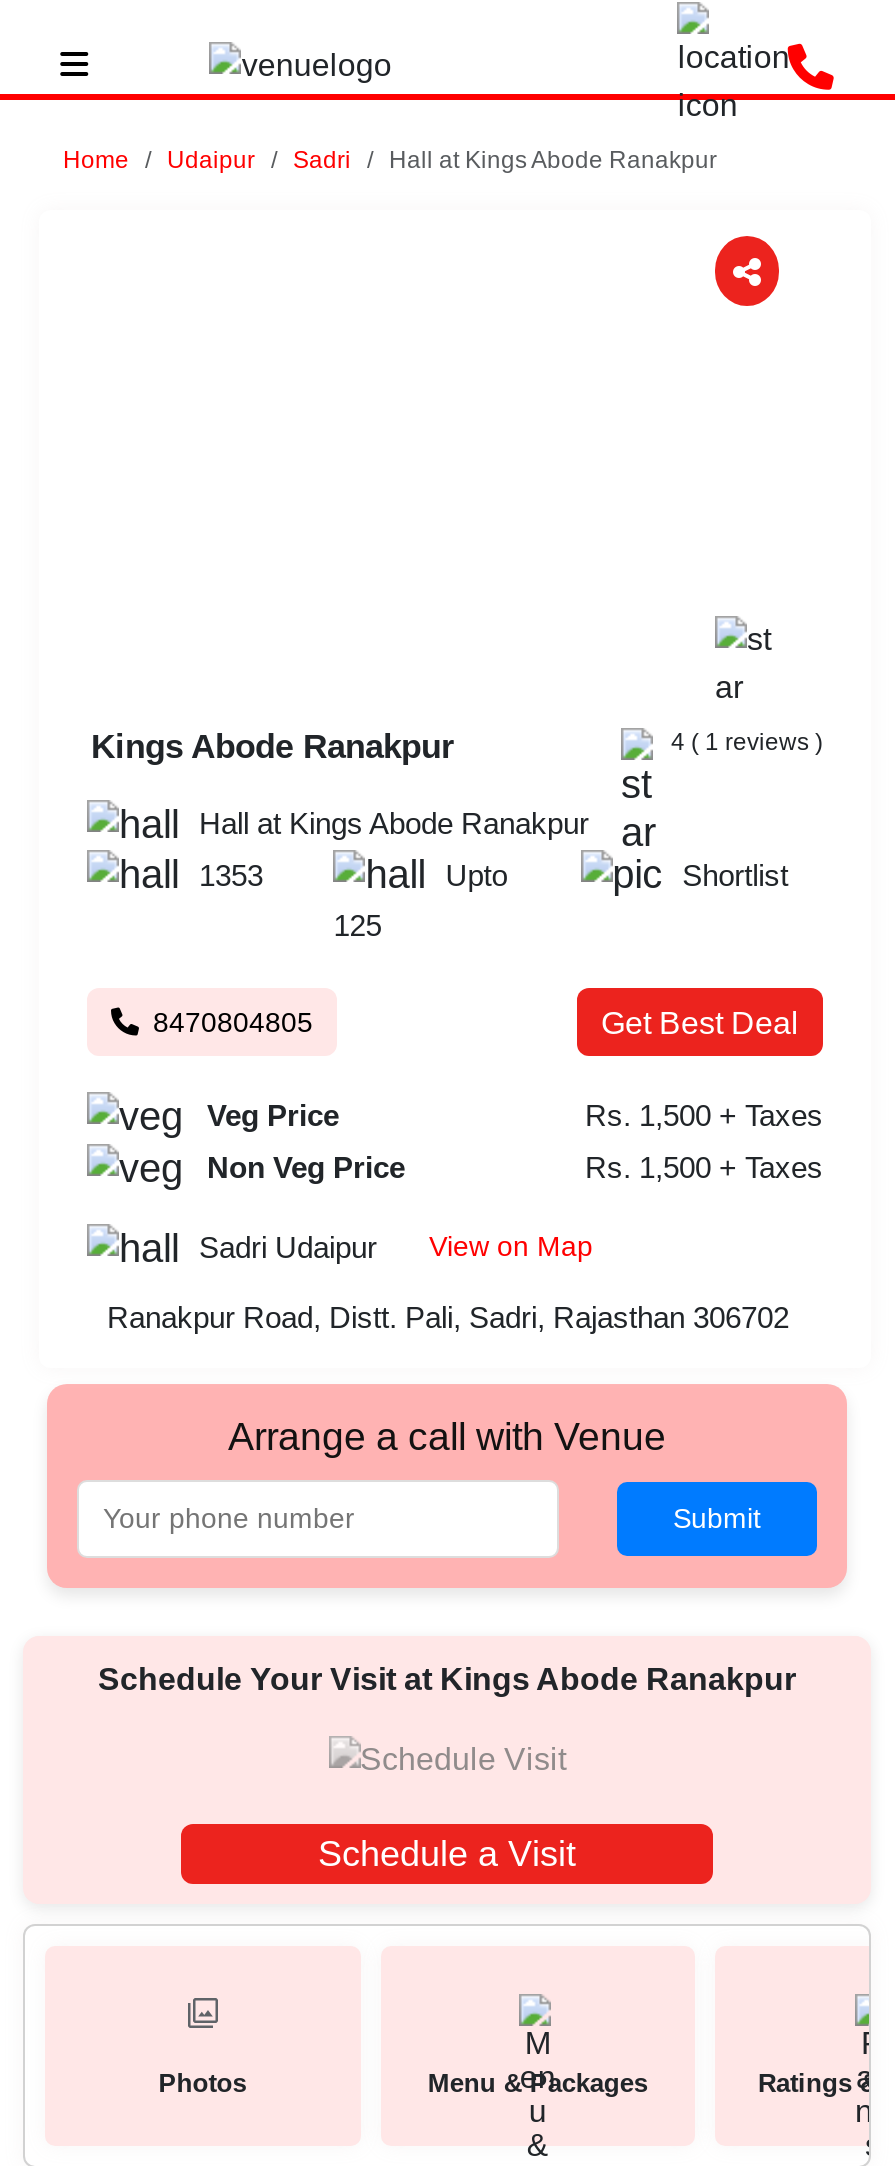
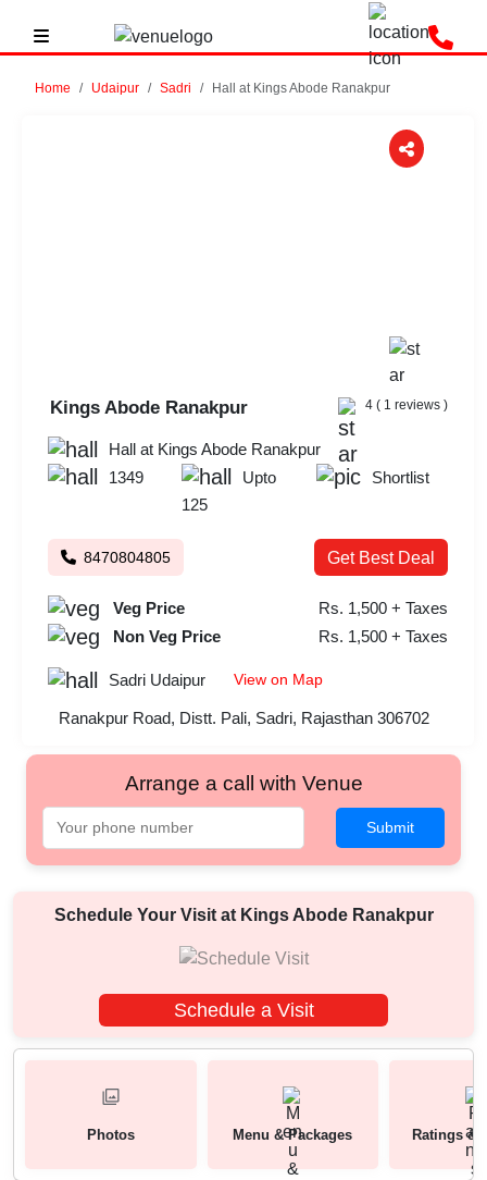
- 1353
+ 1349
